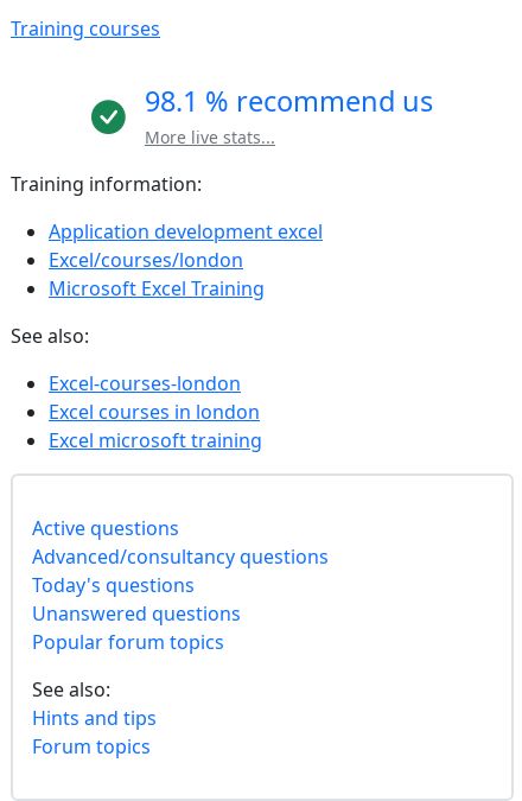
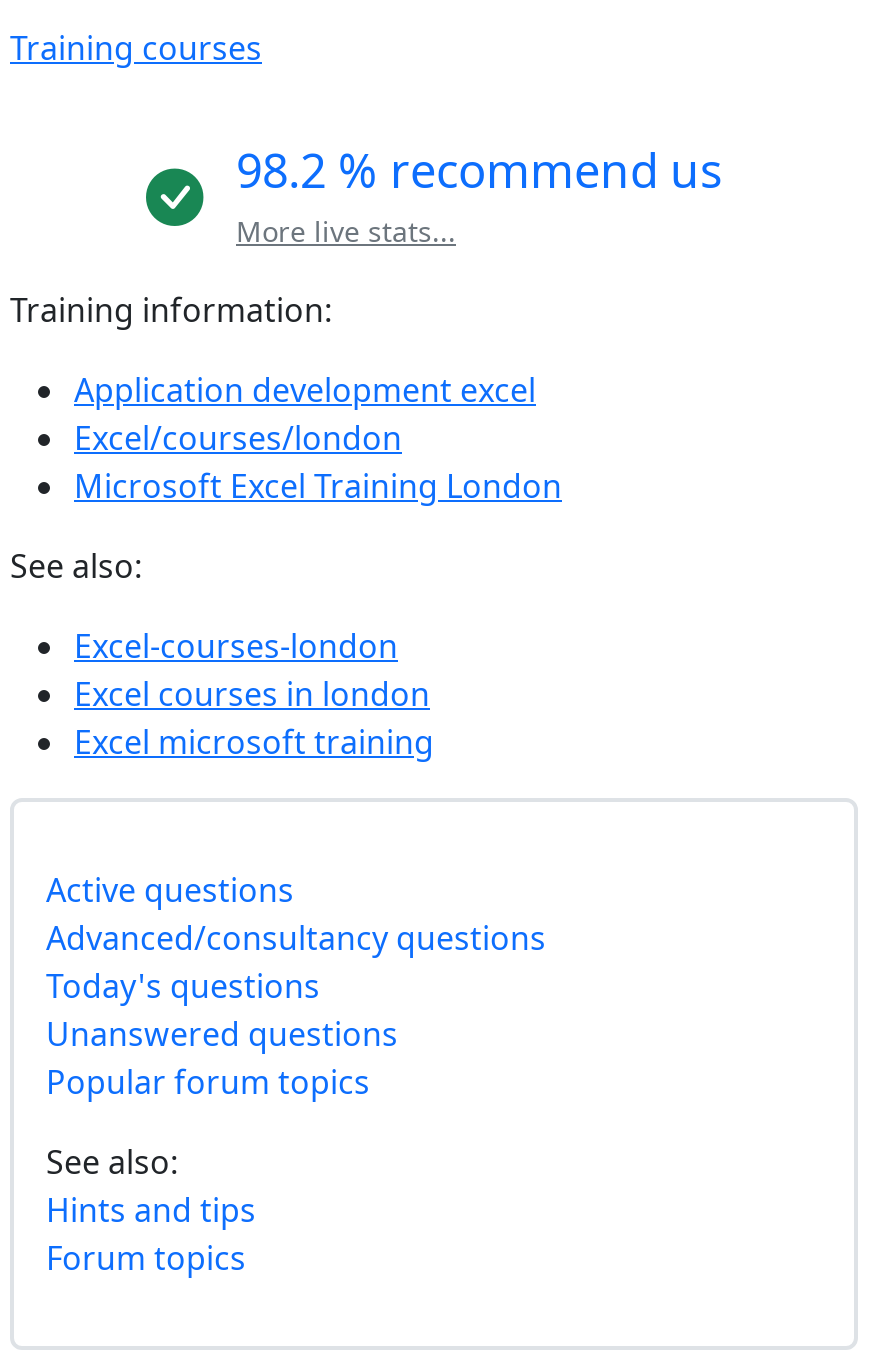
- 98.1 % recommend us
+ 98.2 % recommend us

- Microsoft Excel Training
+ Microsoft Excel Training London
